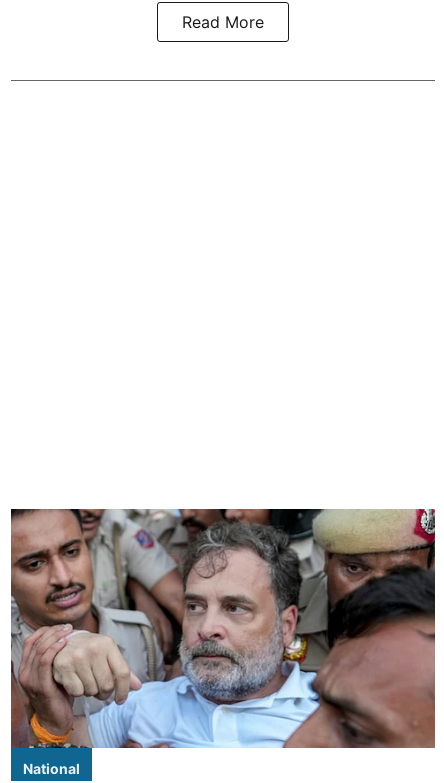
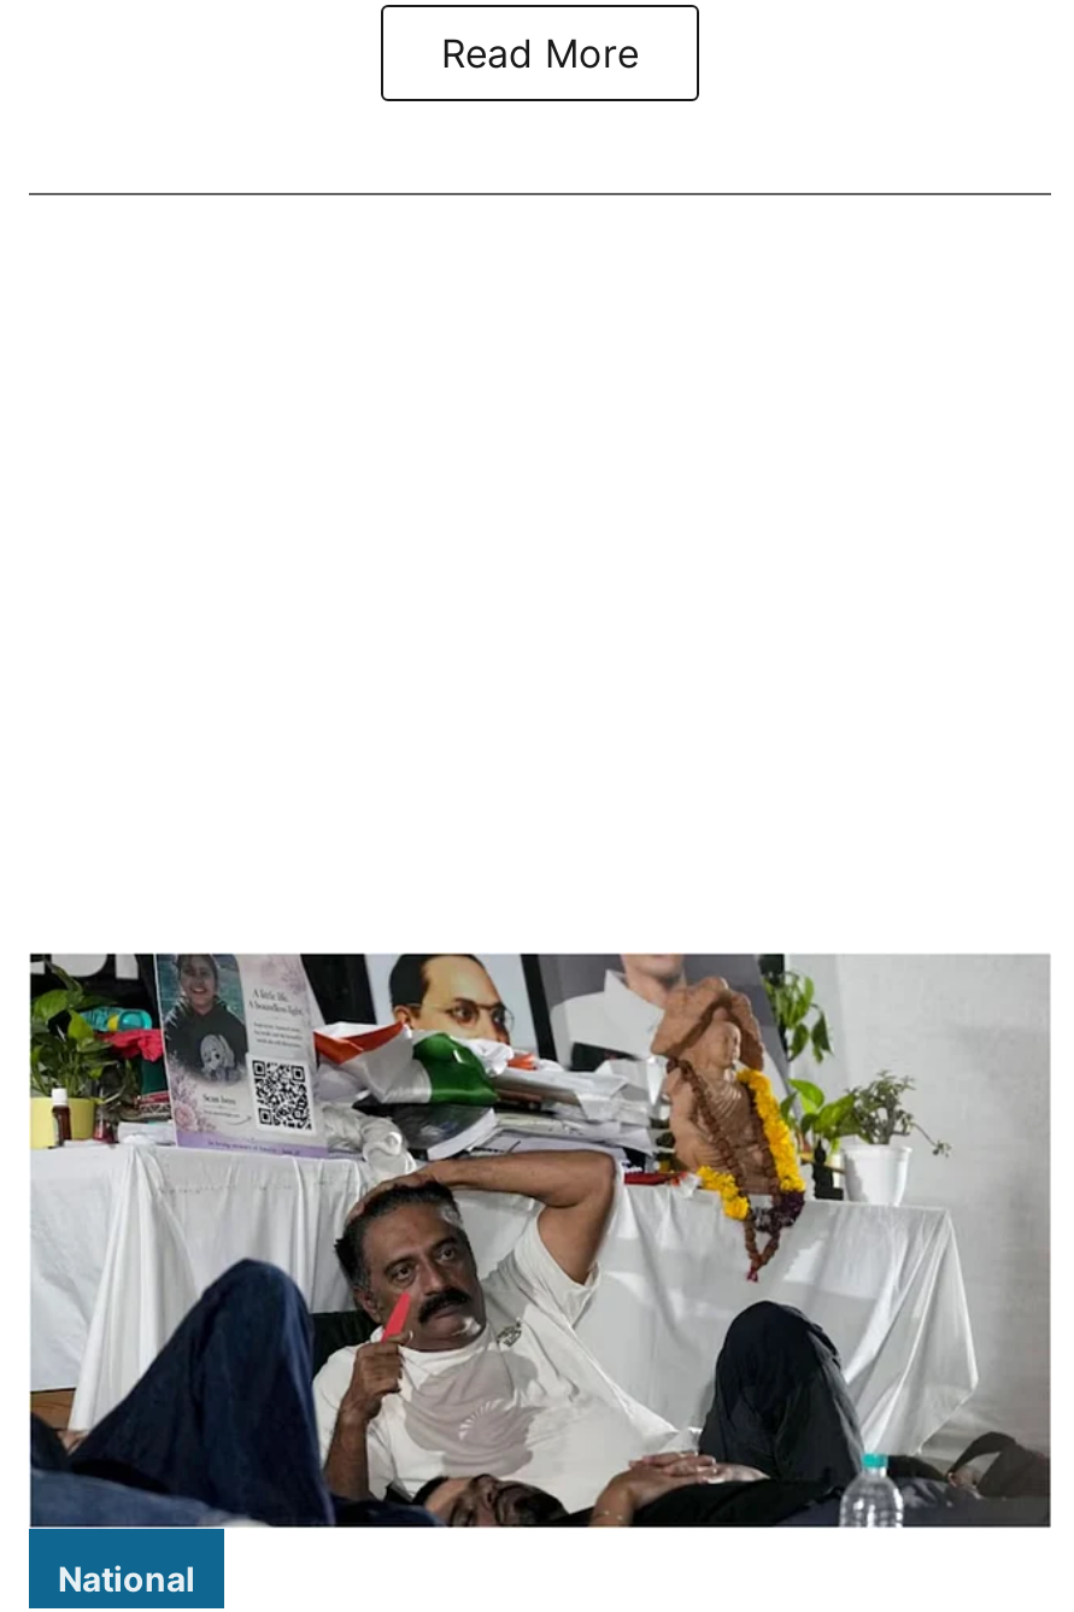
- [image]
+ [image]
